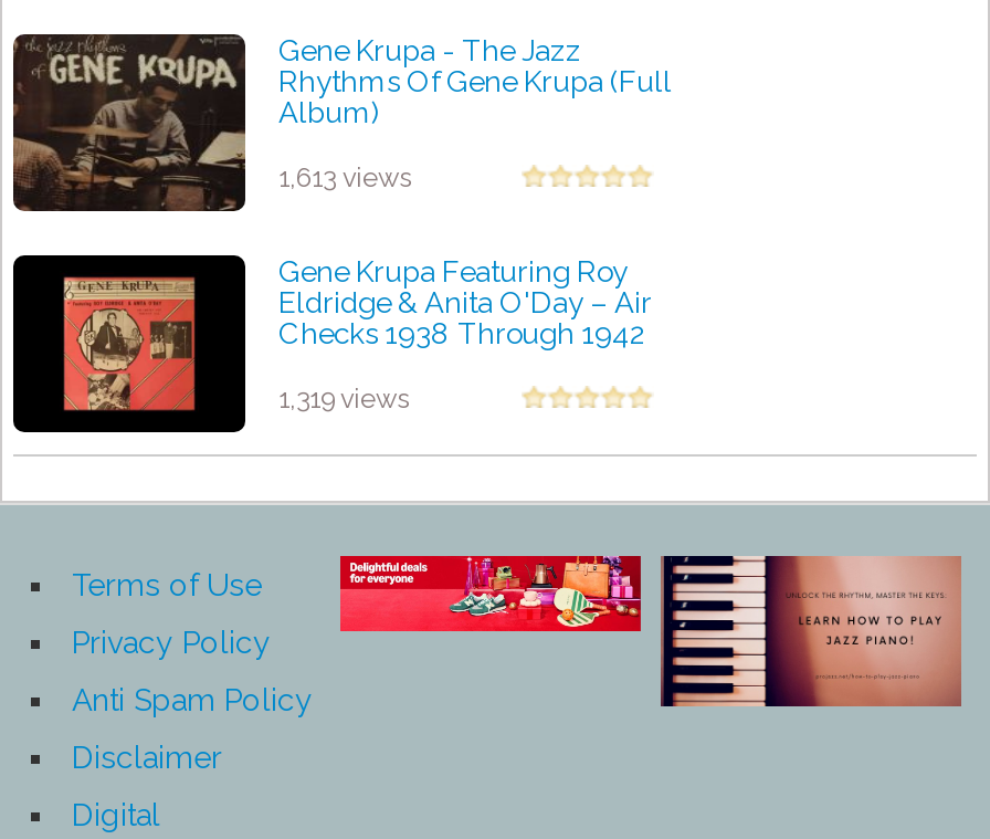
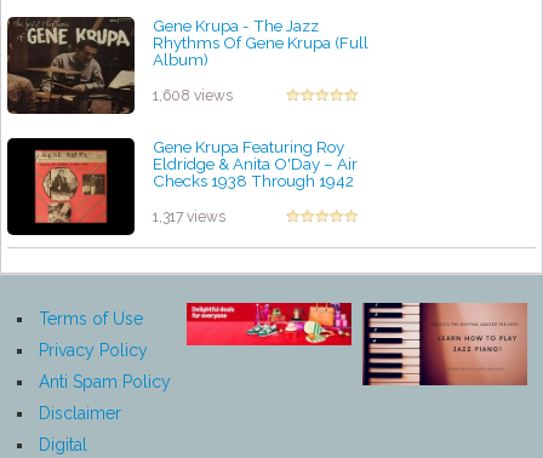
- 1,613 views
+ 1,608 views

- 1,319 views
+ 1,317 views
